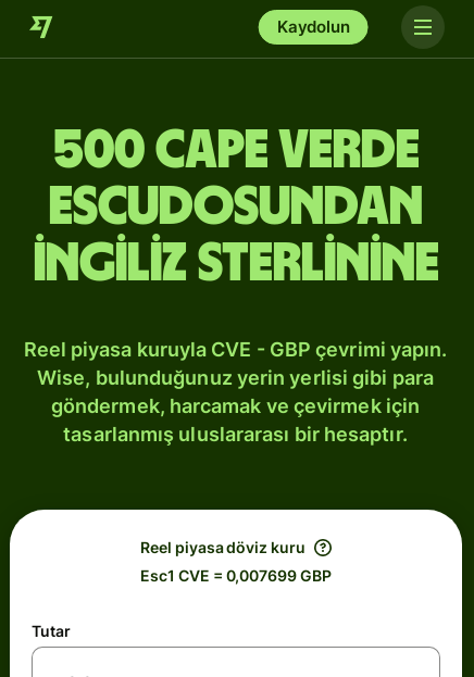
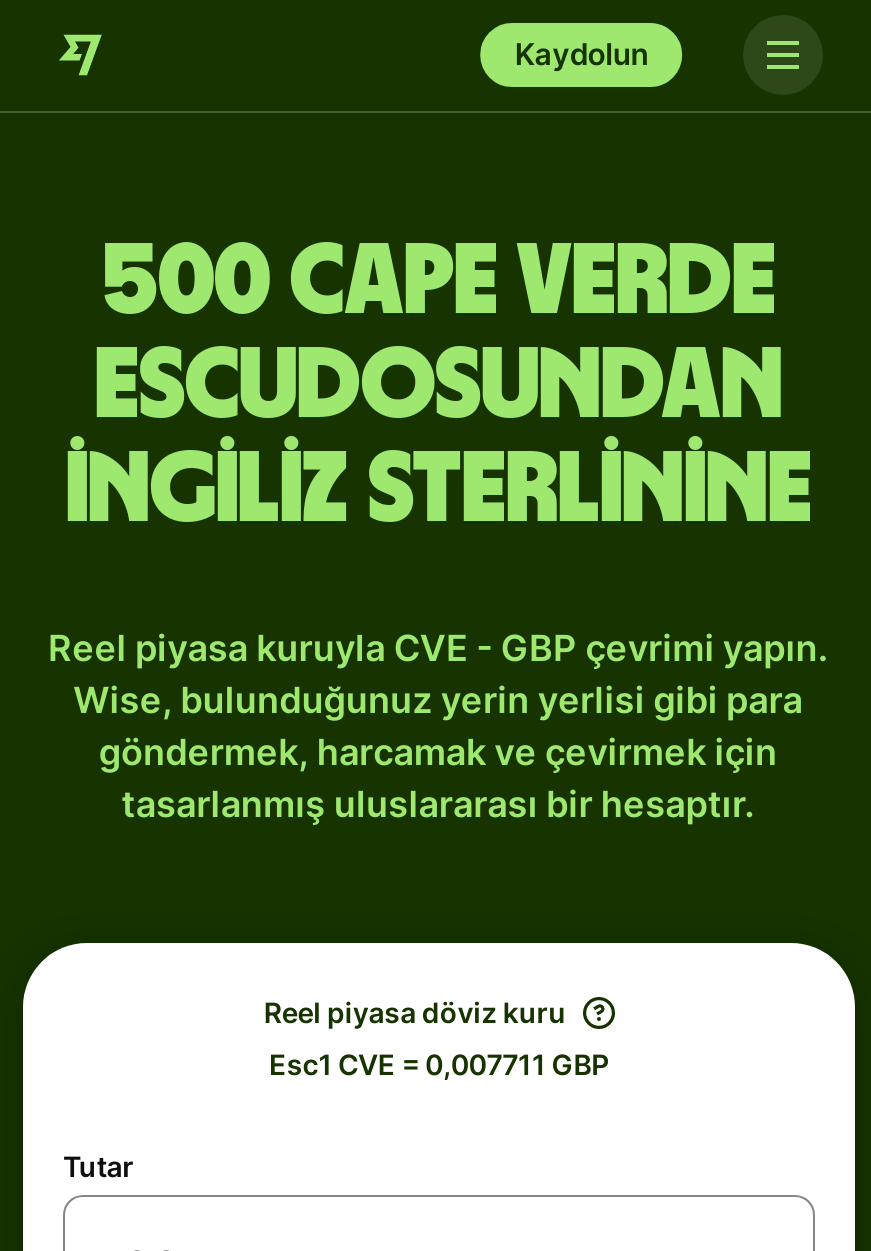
- Esc1 CVE = 0,007699 GBP
+ Esc1 CVE = 0,007711 GBP
